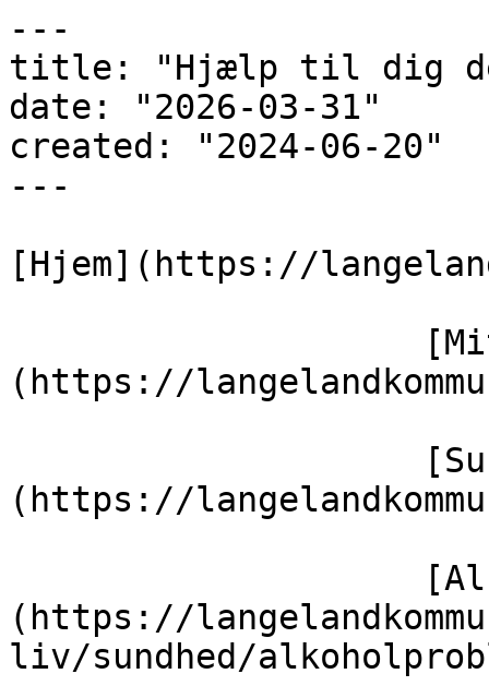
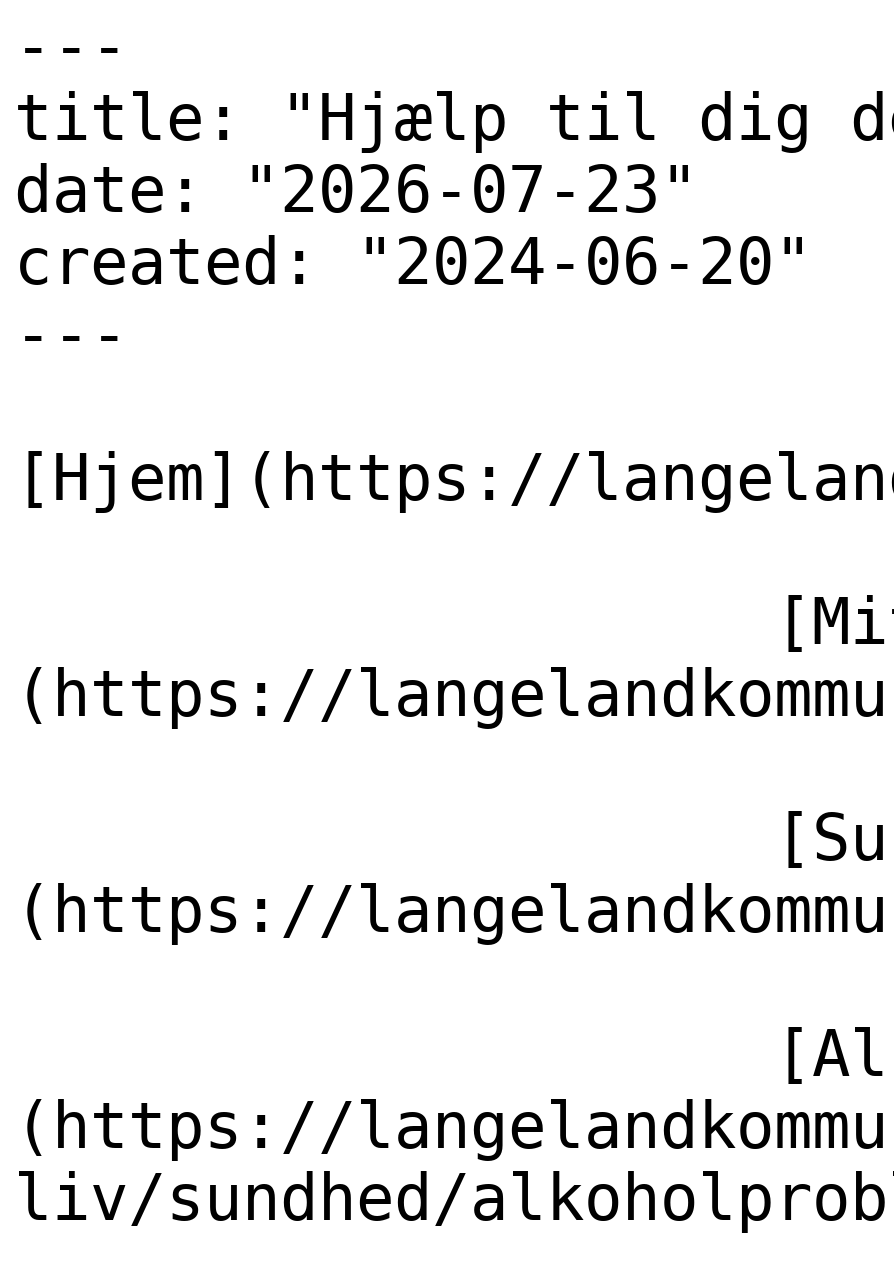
- date: "2026-03-31"
+ date: "2026-07-23"
